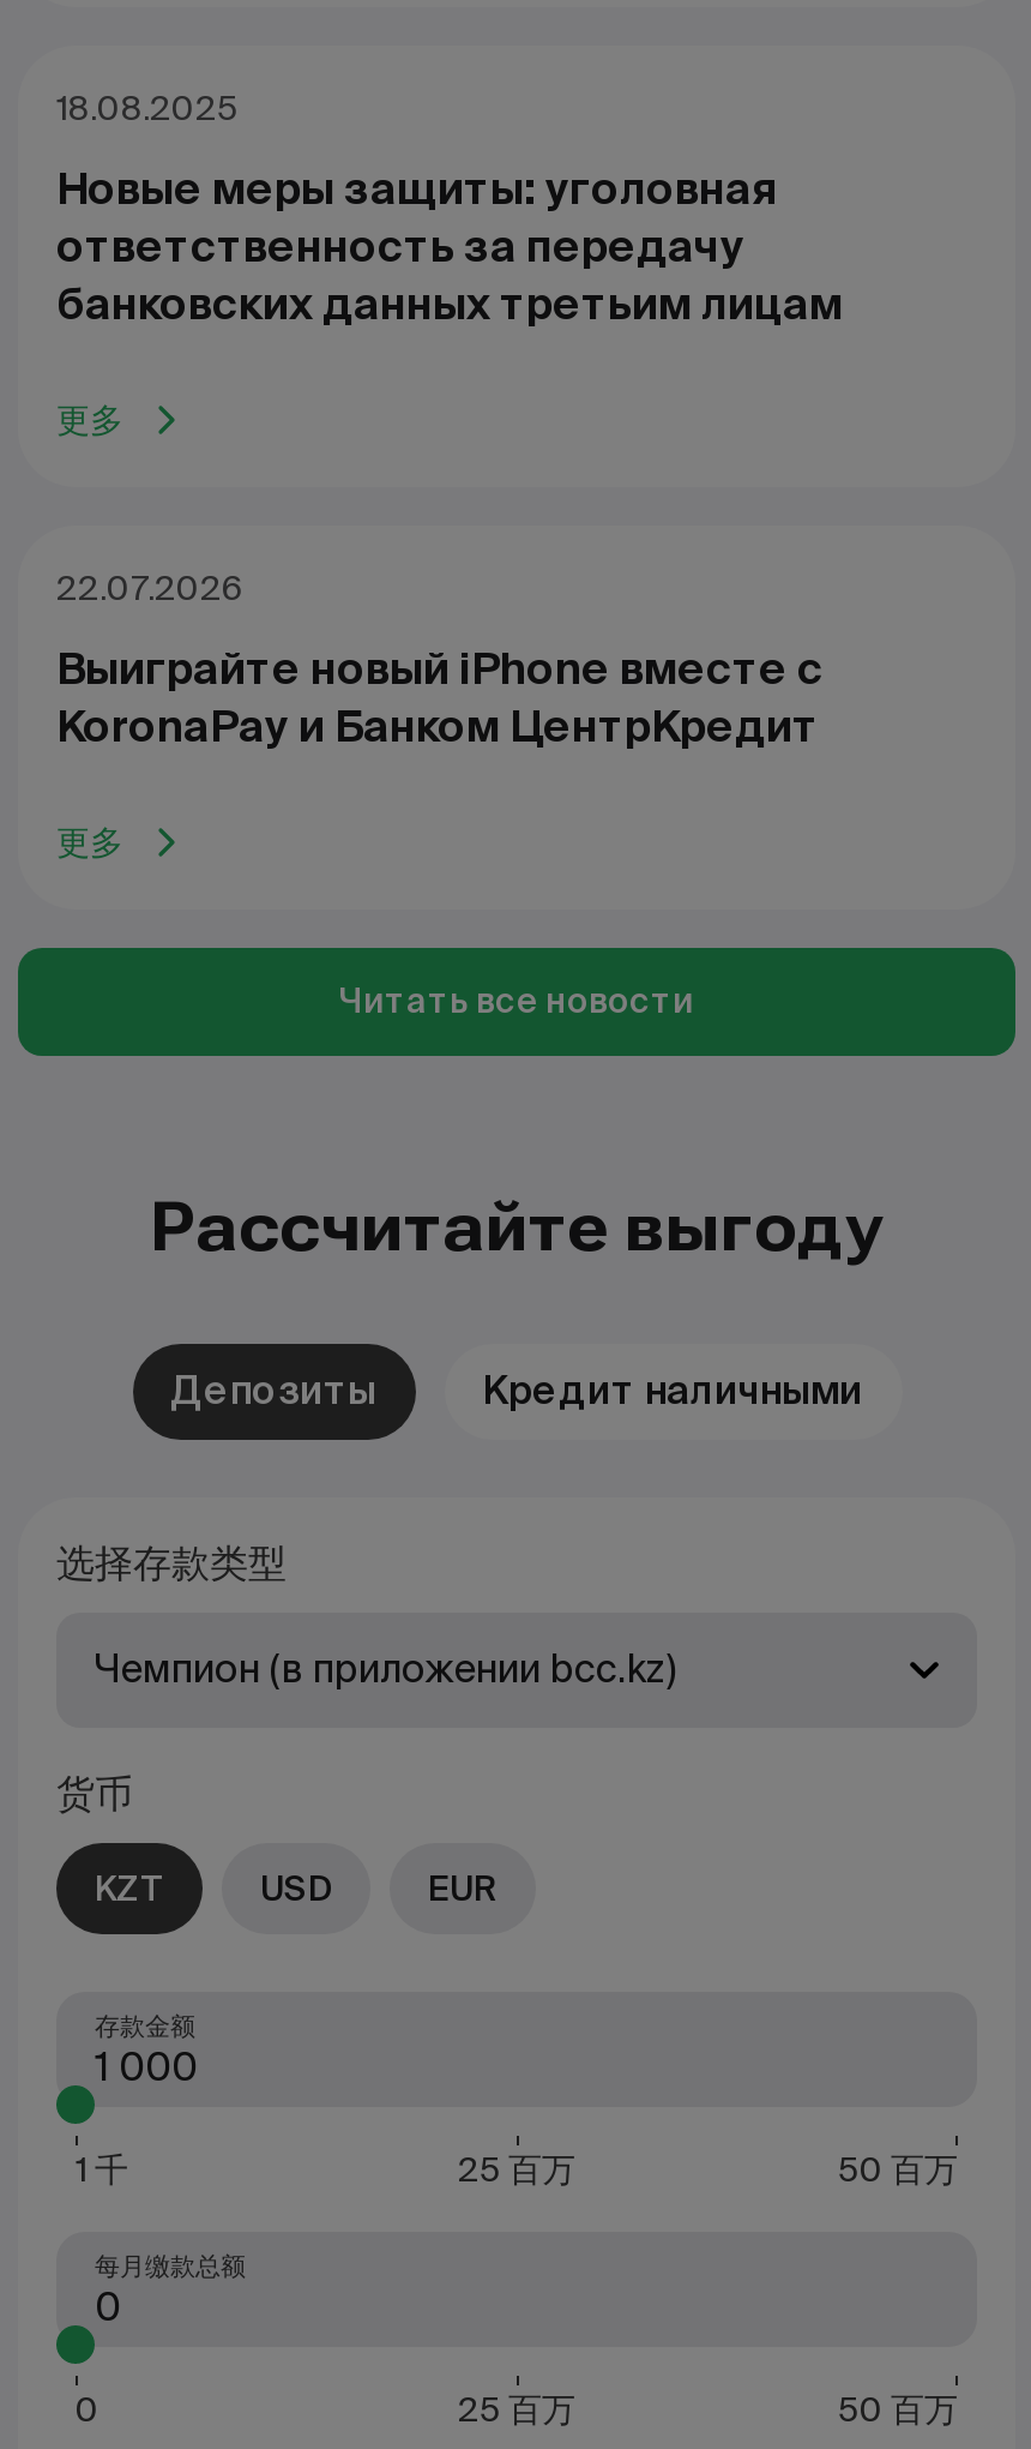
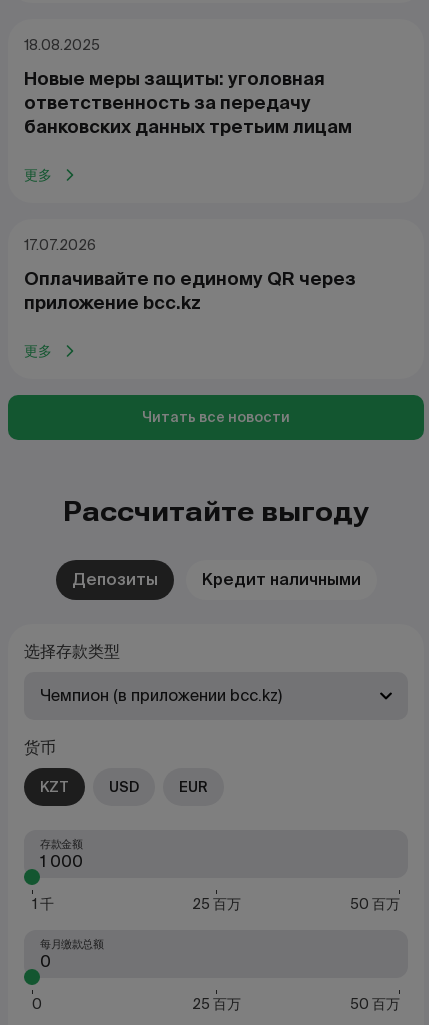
- 22.07.2026
+ 17.07.2026

- Выиграйте новый iPhone вместе с
- KoronaPay и Банком ЦентрКредит
+ Оплачивайте по единому QR через
+ приложение bcc.kz
